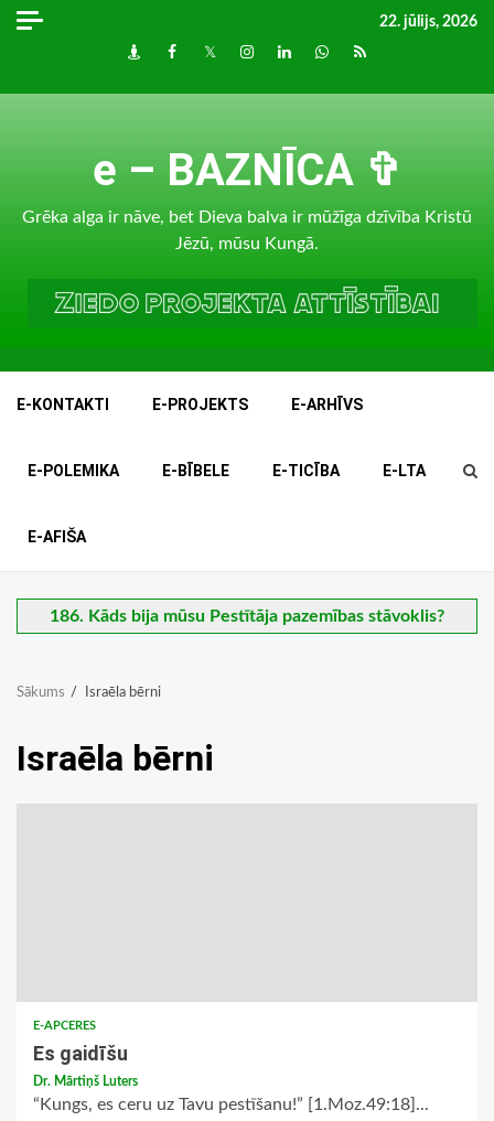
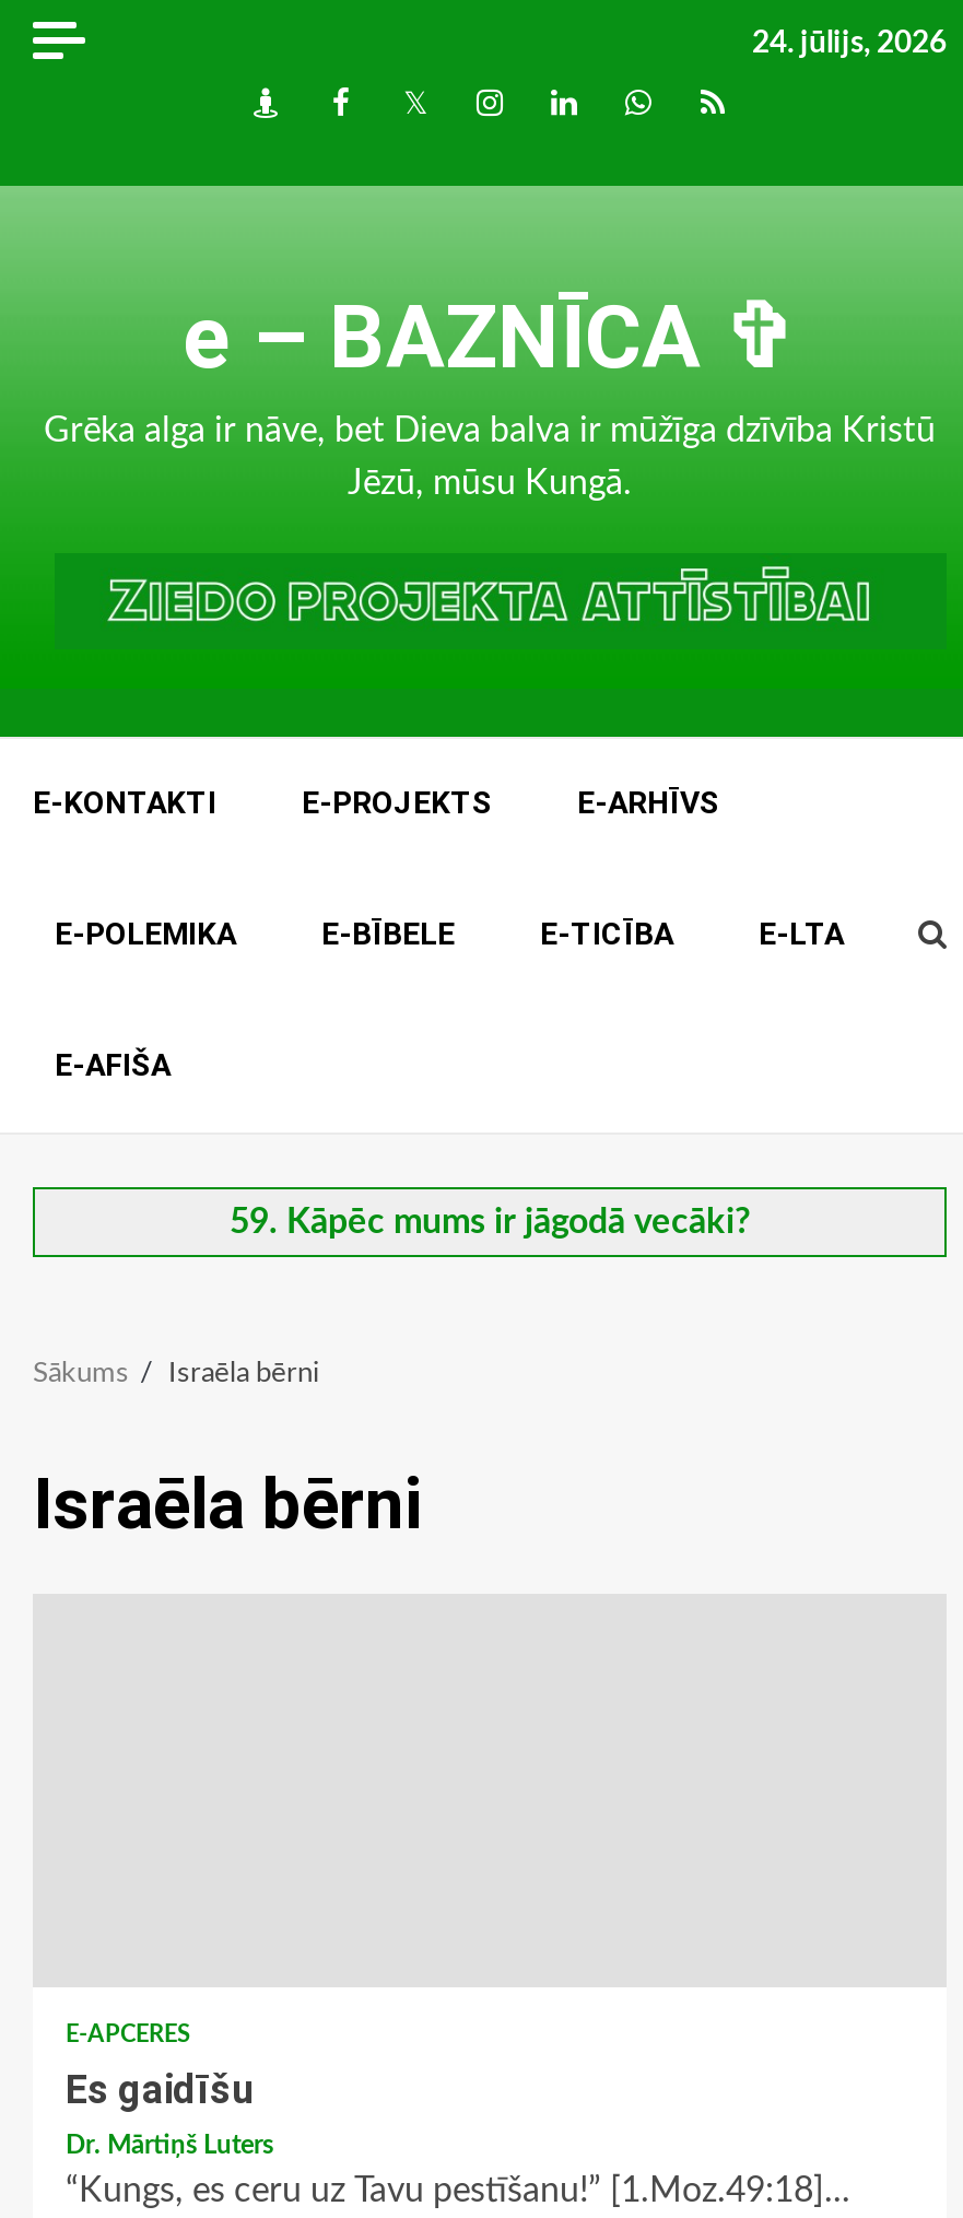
- 22. jūlijs, 2026
+ 24. jūlijs, 2026

- 186. Kāds bija mūsu Pestītāja pazemības stāvoklis?
+ 59. Kāpēc mums ir jāgodā vecāki?
